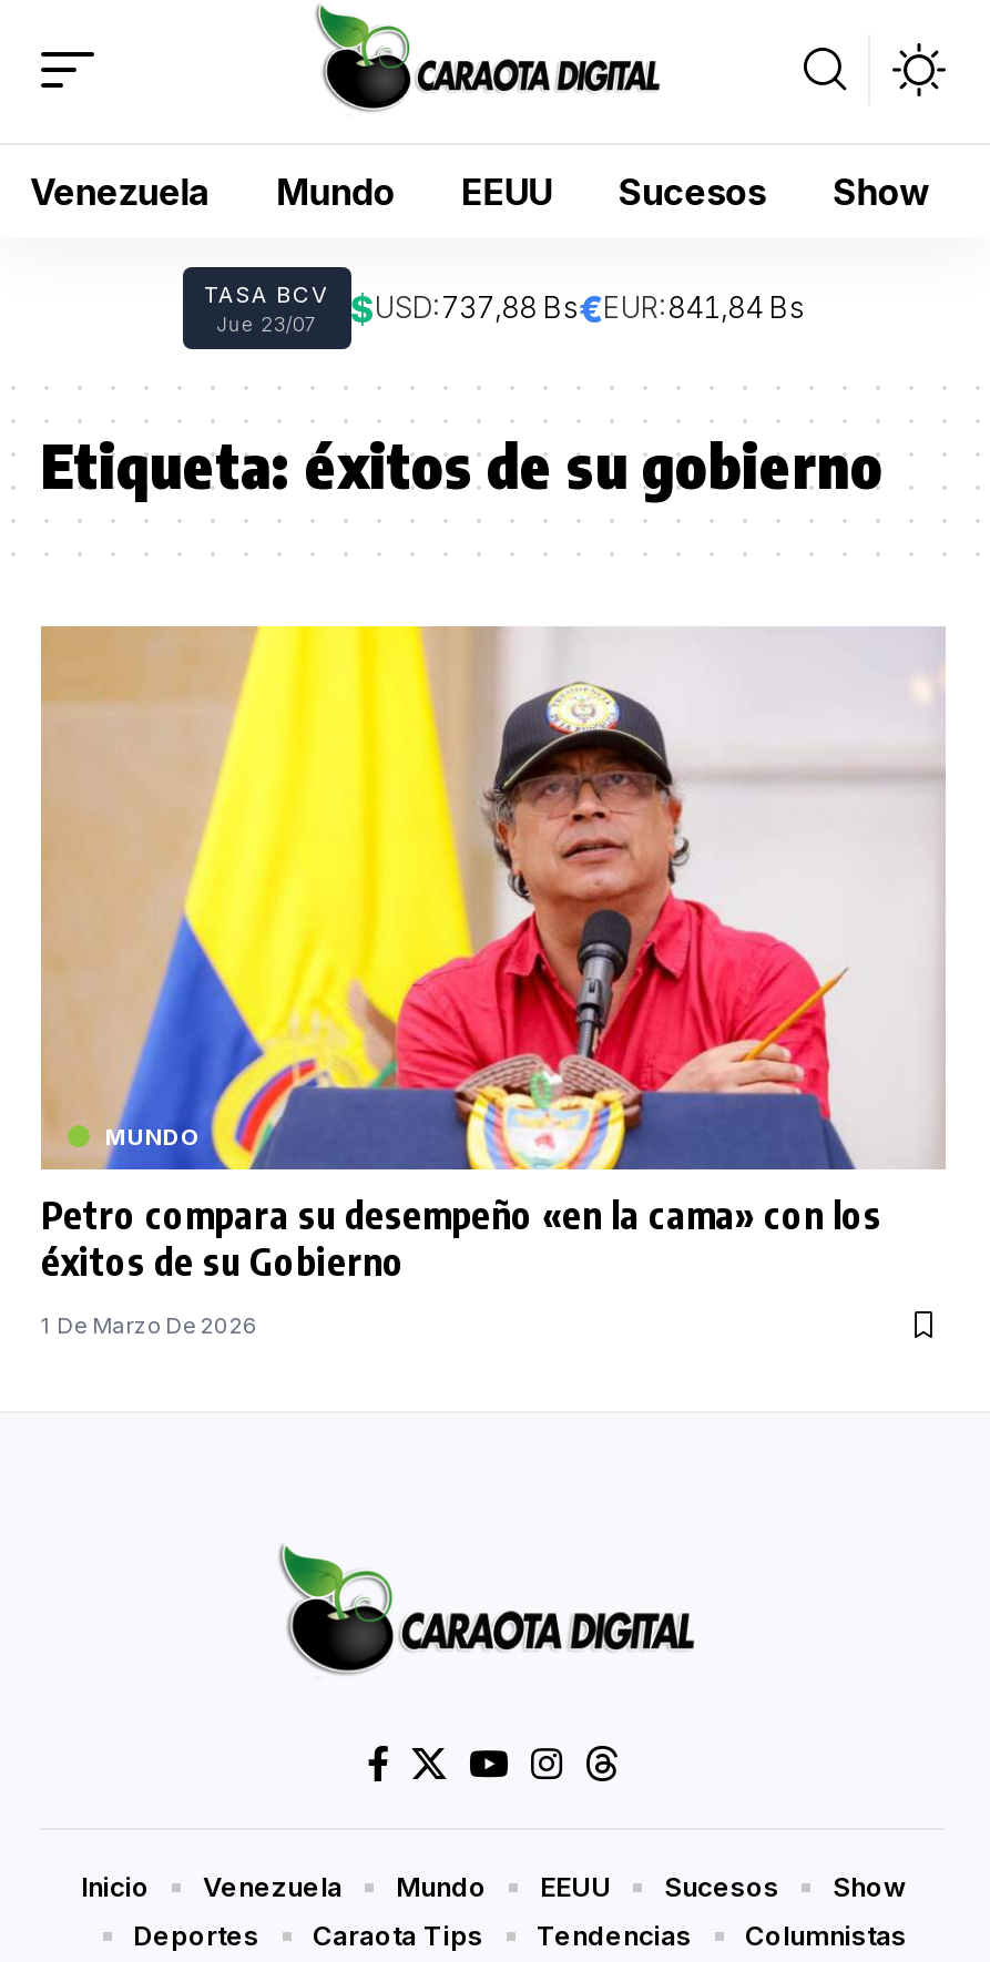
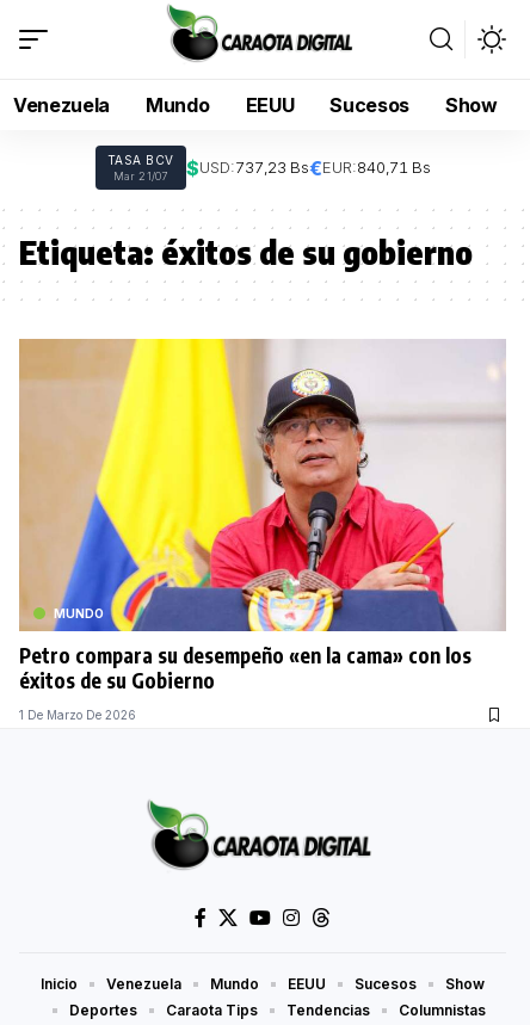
- Jue 23/07
- $USD:737,88 Bs€EUR:841,84 Bs
+ Mar 21/07
+ $USD:737,23 Bs€EUR:840,71 Bs
